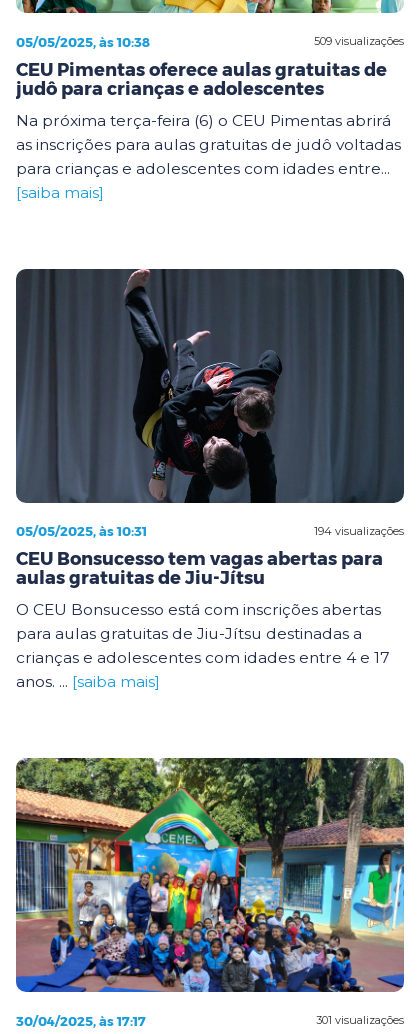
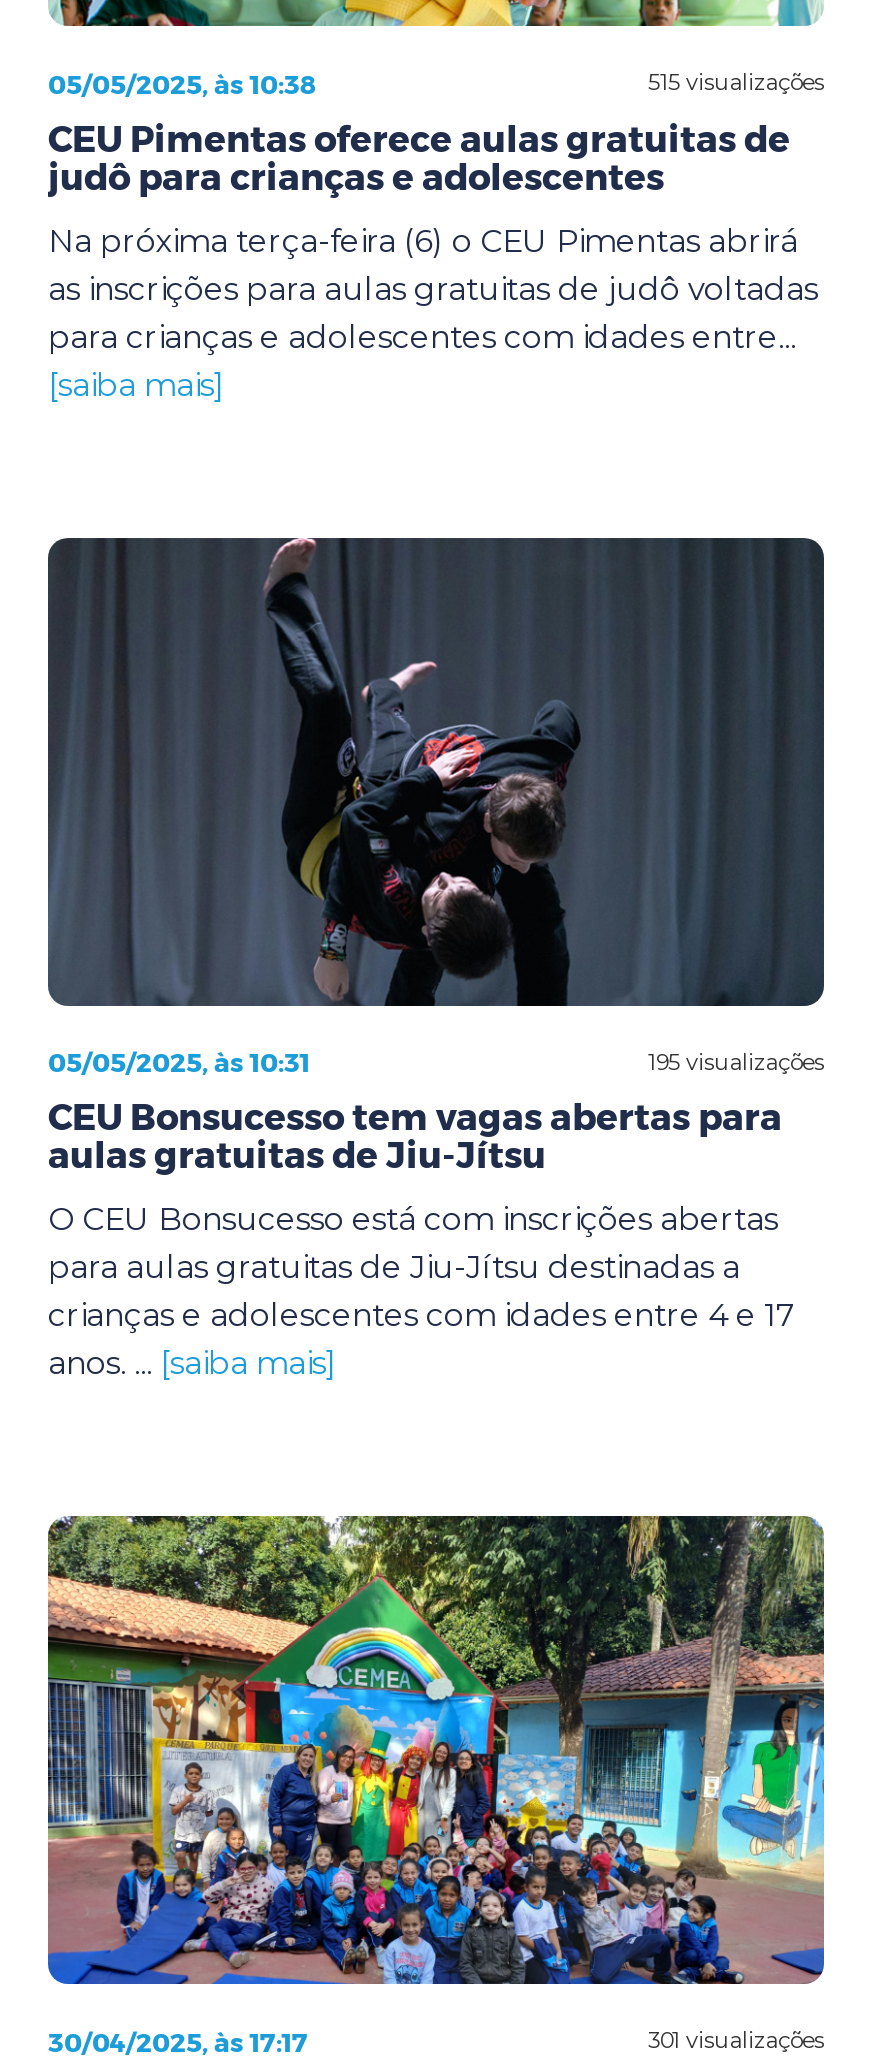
- 509 visualizações
+ 515 visualizações

- 194 visualizações
+ 195 visualizações
